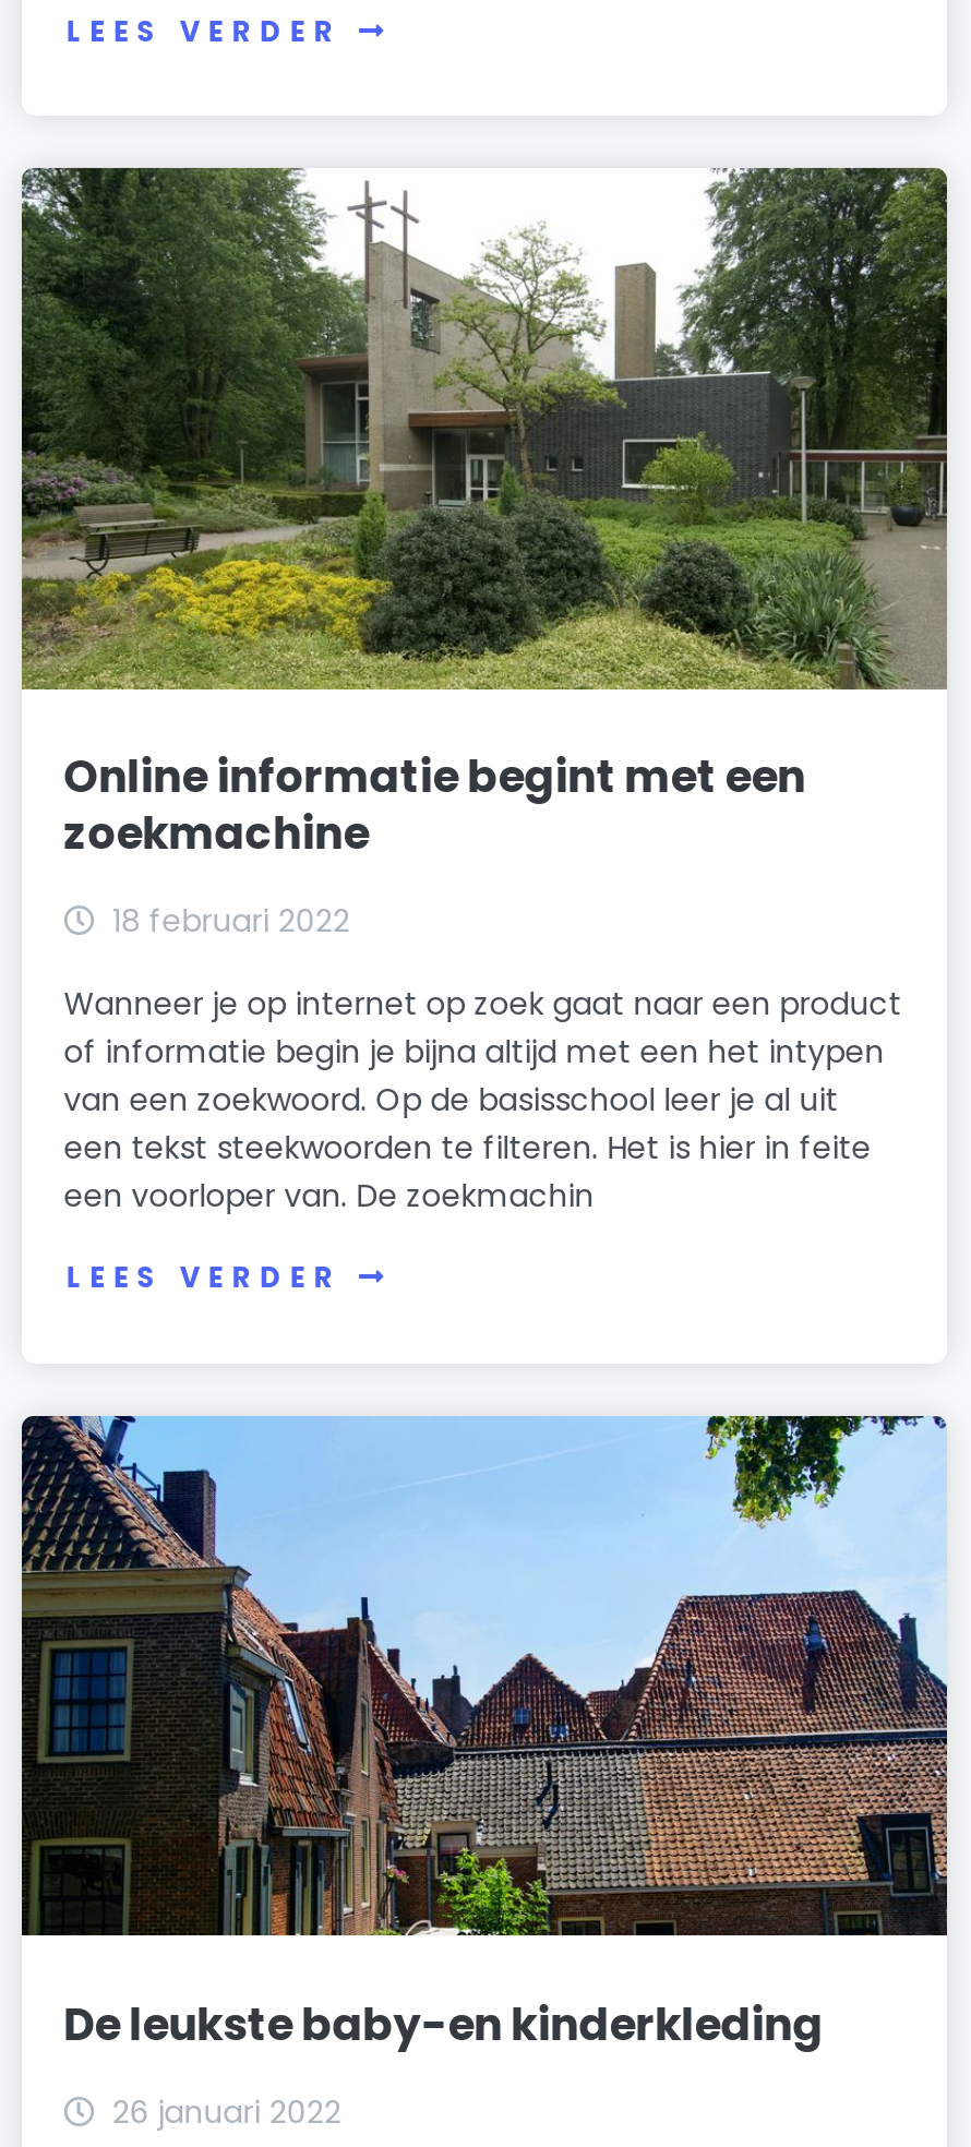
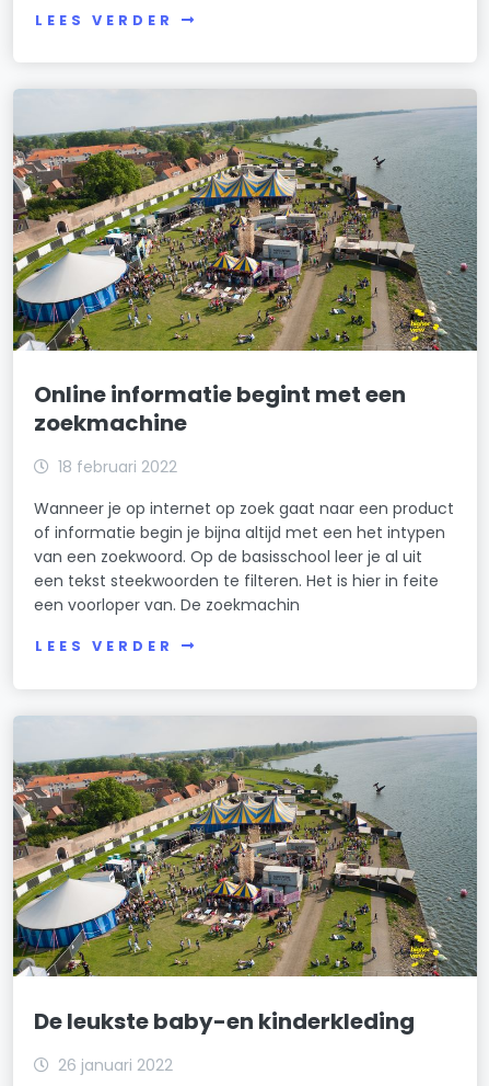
- [image]
+ [image]

- [image]
+ [image]
